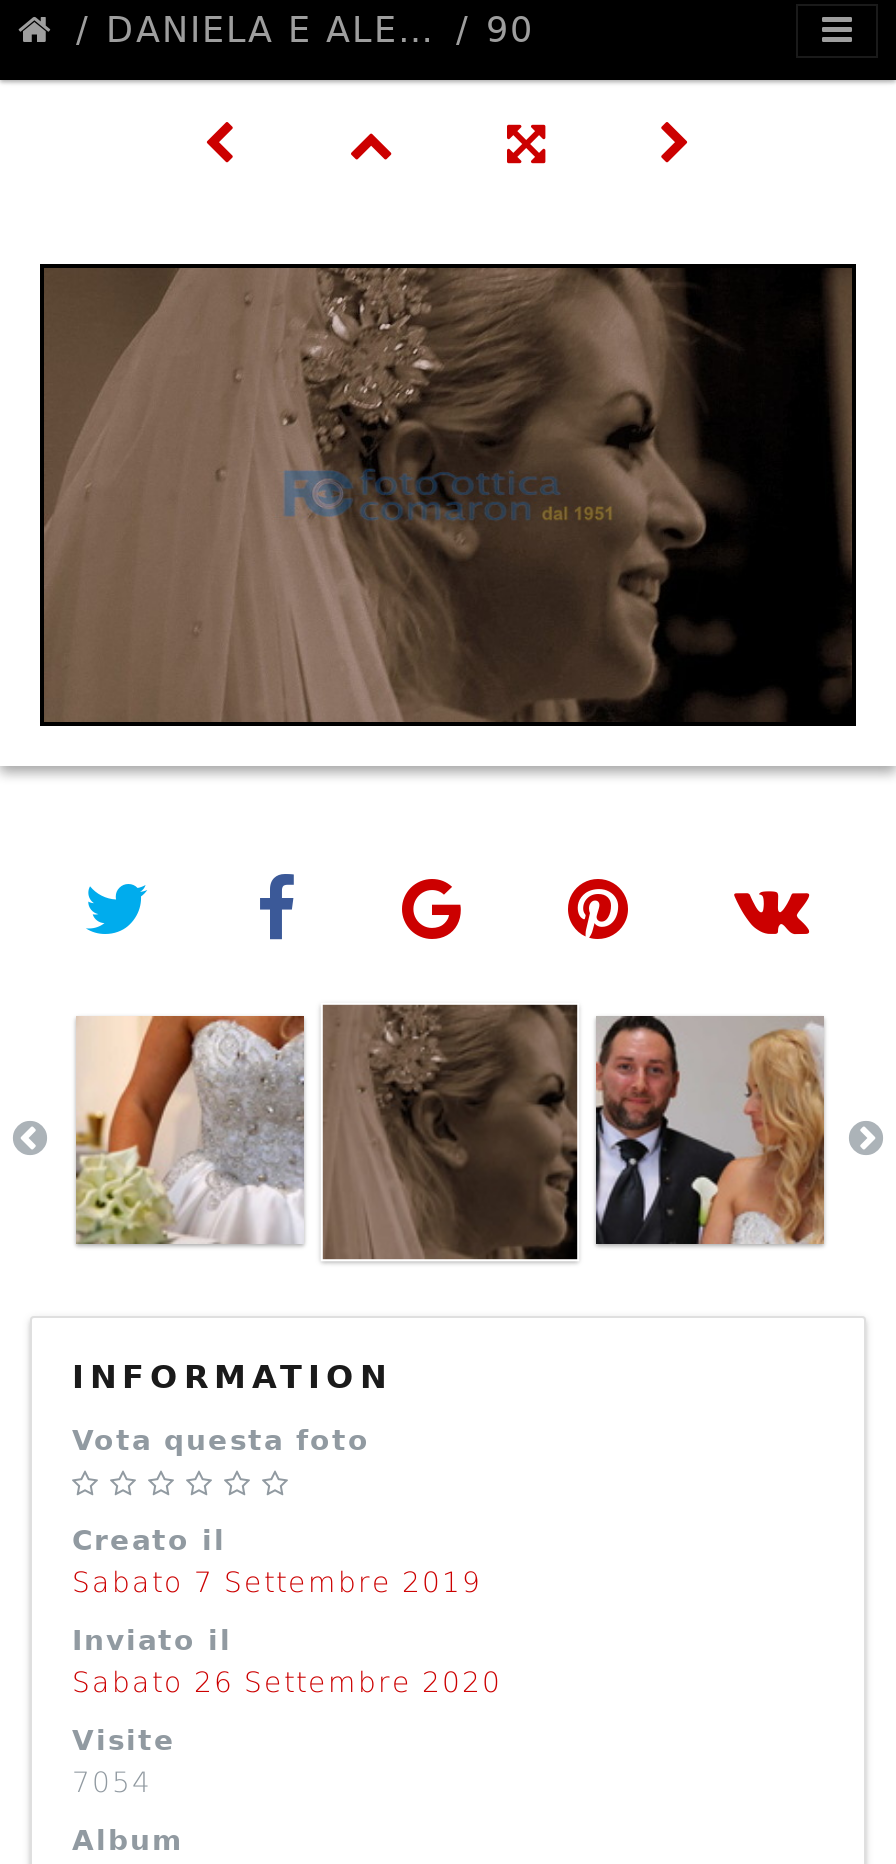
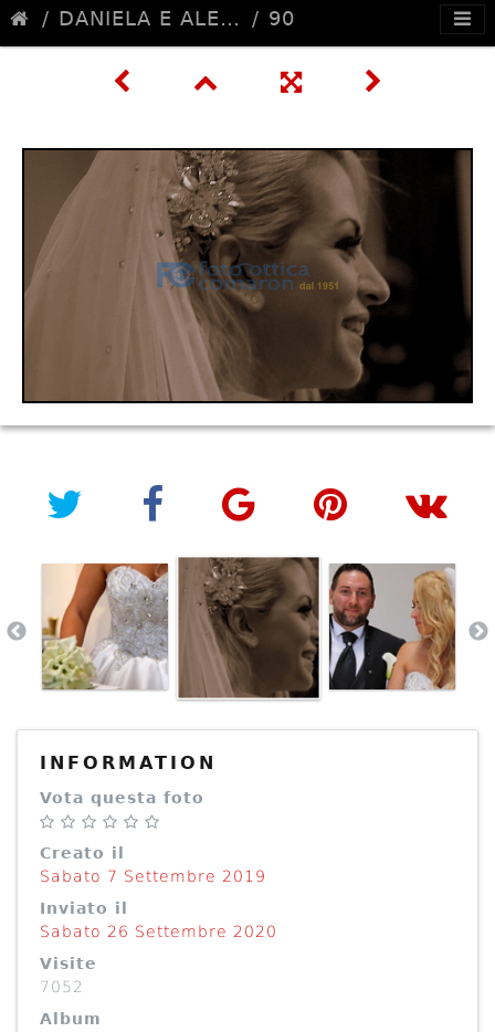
- 7054
+ 7052
